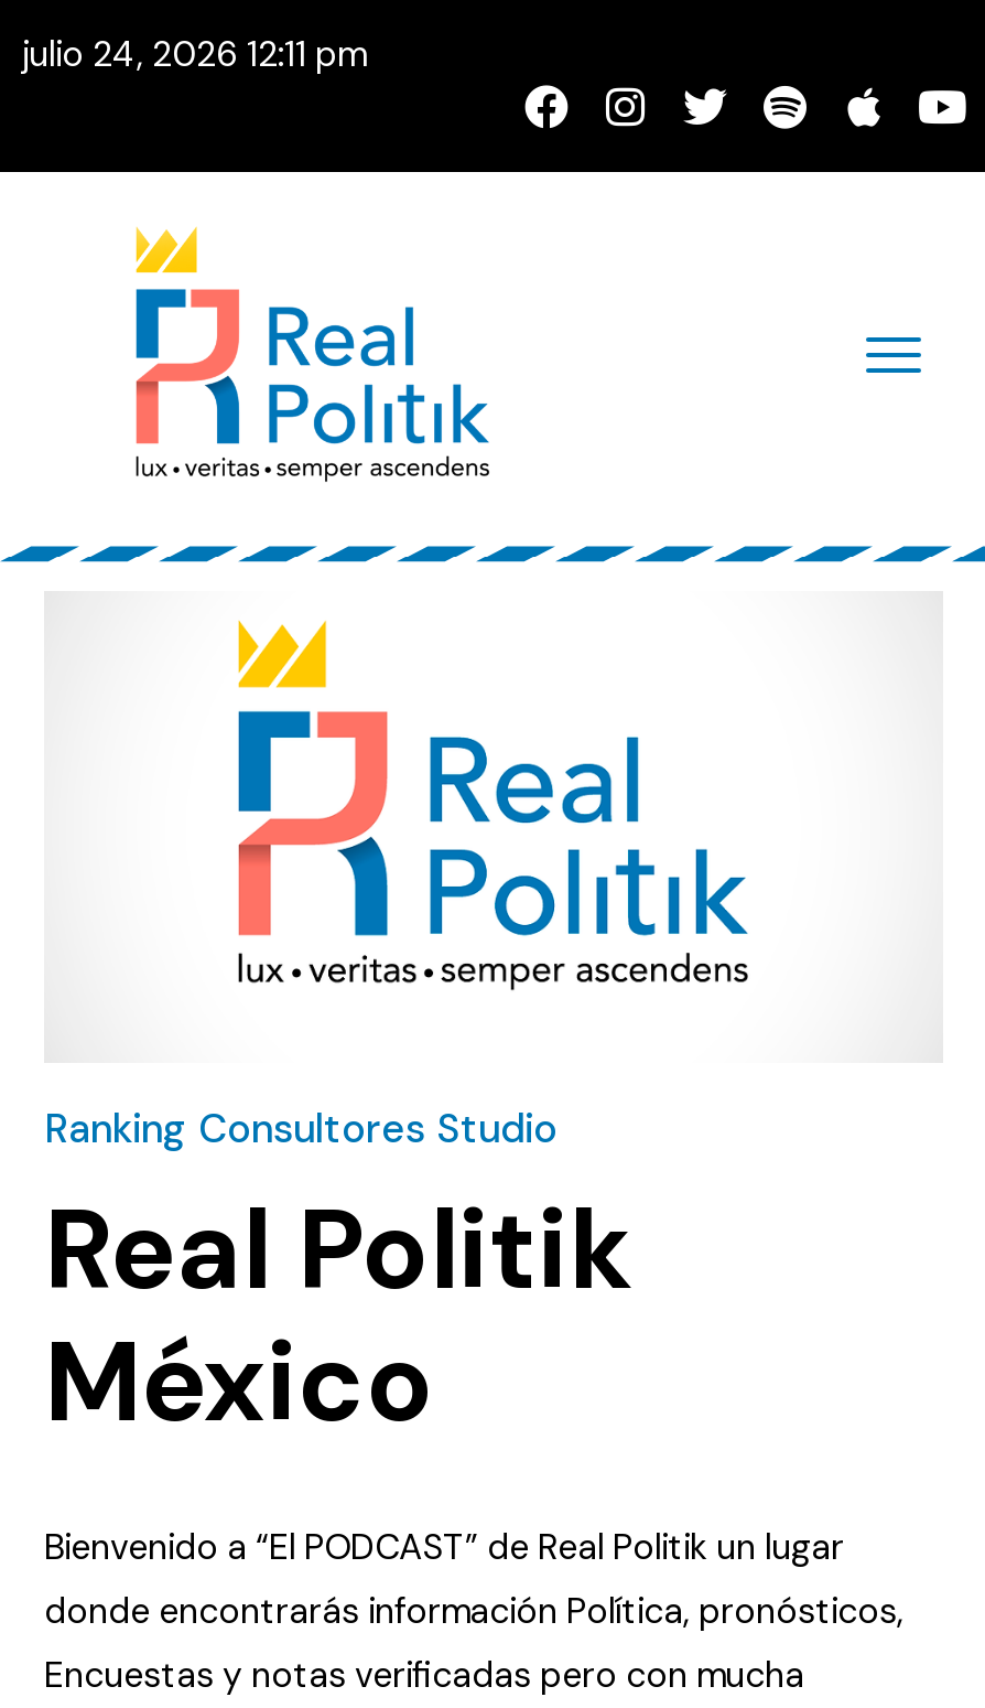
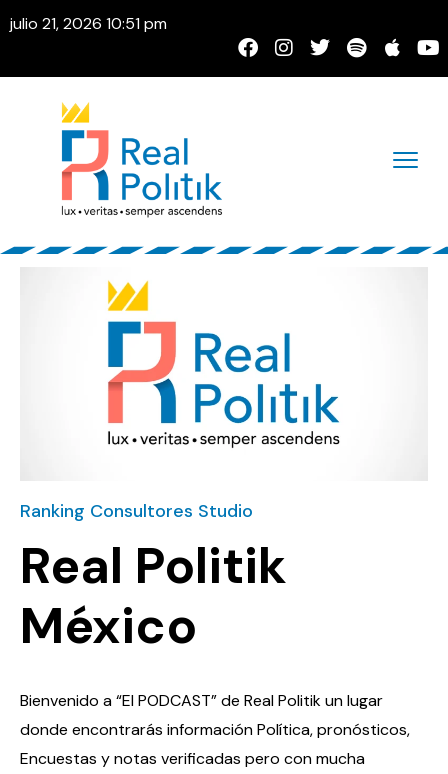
- julio 24, 2026 12:11 pm
+ julio 21, 2026 10:51 pm
